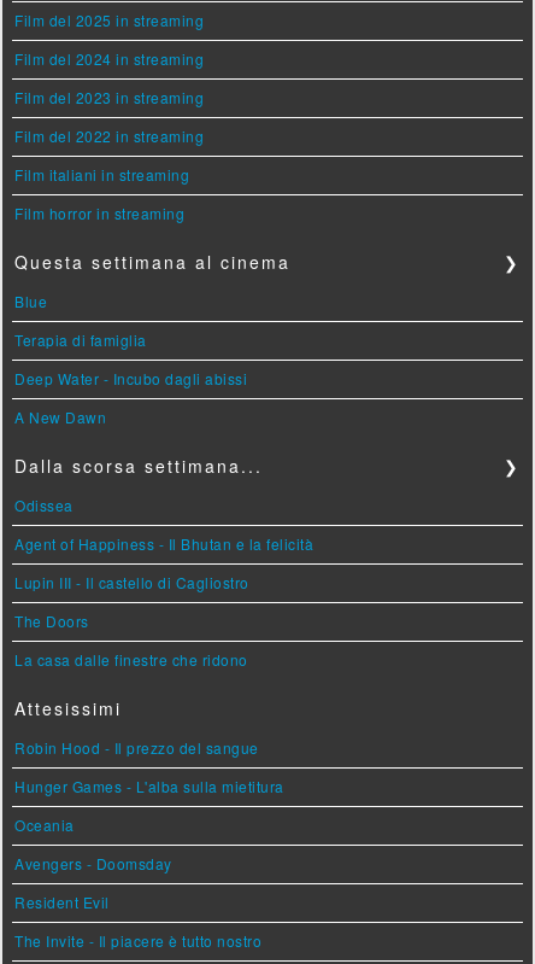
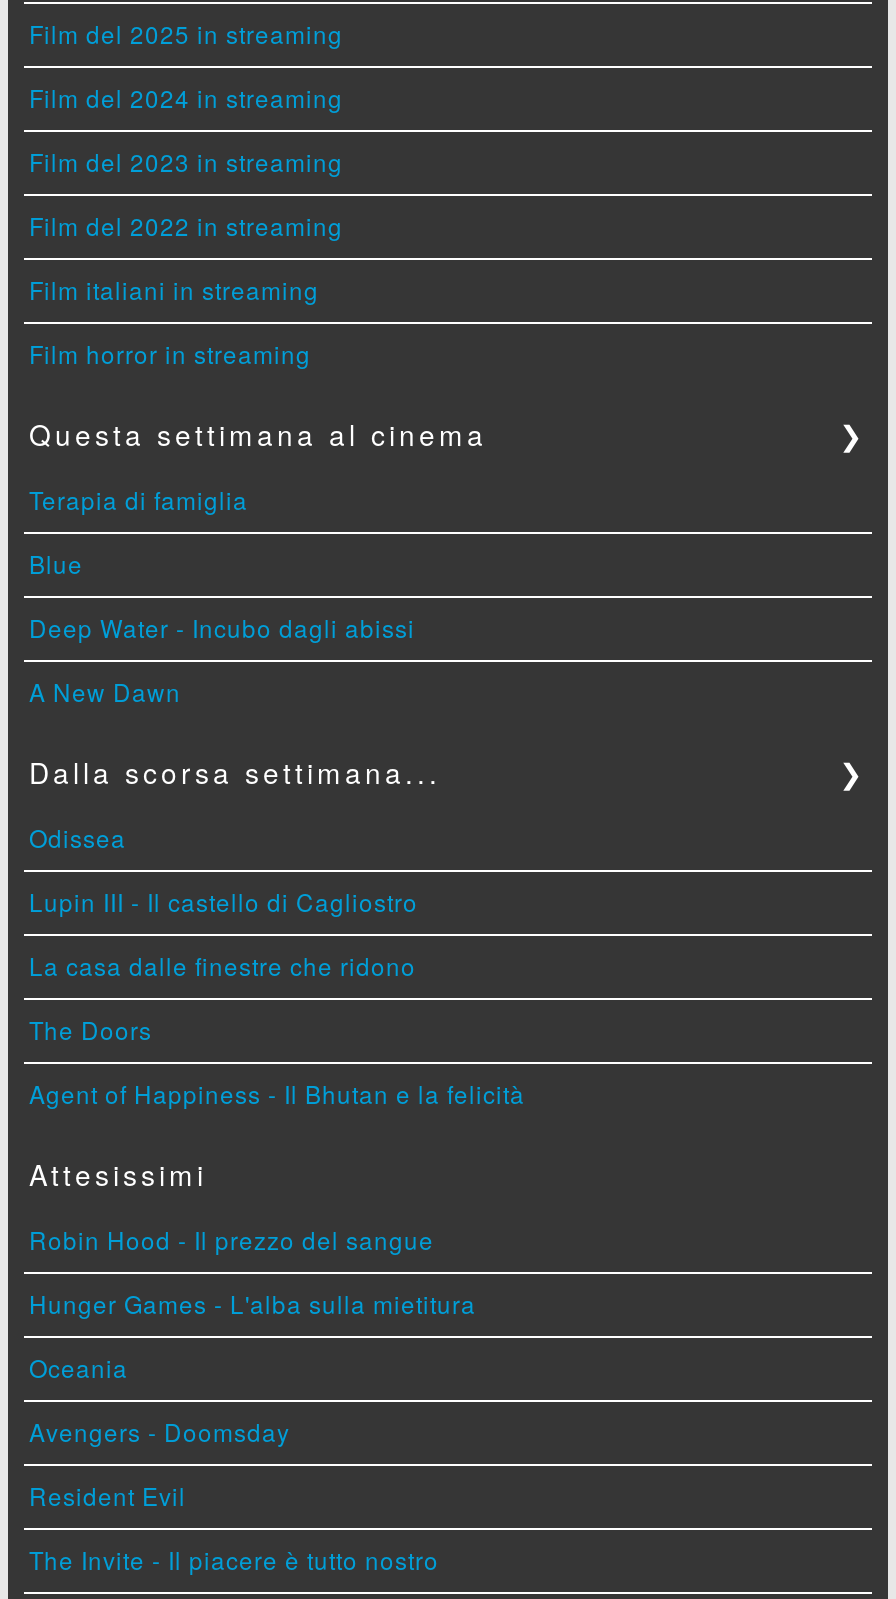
moved down: Blue

moved up: Terapia di famiglia

moved down: Agent of Happiness - Il Bhutan e la felicità

moved up: Lupin III - Il castello di Cagliostro | The Doors | La casa dalle finestre che ridono
